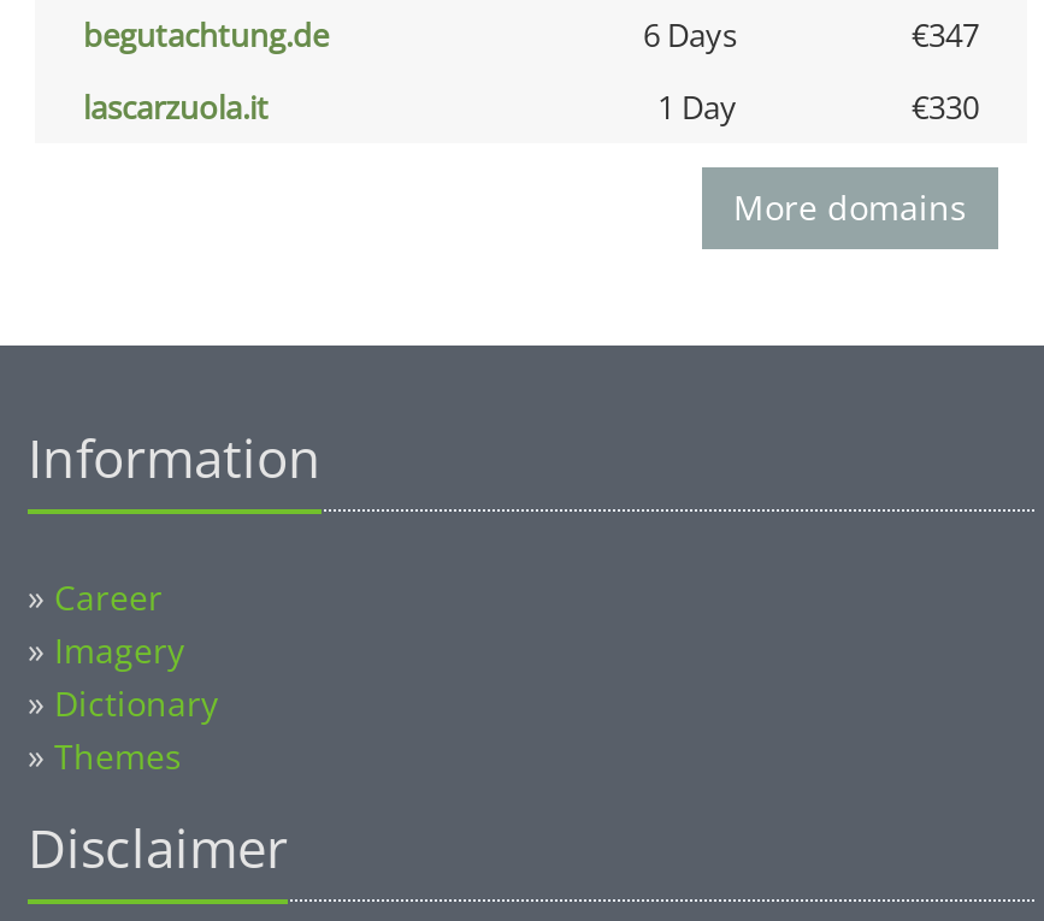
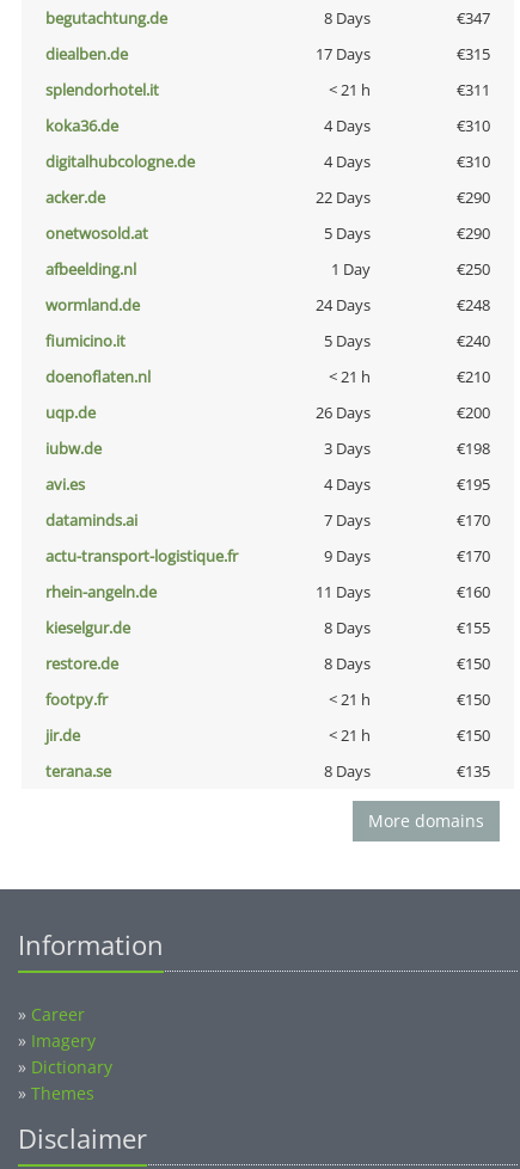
- 6 Days
+ 8 Days

- lascarzuola.it
+ diealben.de
+ 17 Days
+ €315
+ splendorhotel.it
+ < 21 h
+ €311
+ koka36.de
+ 4 Days
+ €310
+ digitalhubcologne.de
+ 4 Days
+ €310
+ acker.de
+ 22 Days
+ €290
+ onetwosold.at
+ 5 Days
+ €290
+ afbeelding.nl

- €330
+ €250
+ wormland.de
+ 24 Days
+ €248
+ fiumicino.it
+ 5 Days
+ €240
+ doenoflaten.nl
+ < 21 h
+ €210
+ uqp.de
+ 26 Days
+ €200
+ iubw.de
+ 3 Days
+ €198
+ avi.es
+ 4 Days
+ €195
+ dataminds.ai
+ 7 Days
+ €170
+ actu-transport-logistique.fr
+ 9 Days
+ €170
+ rhein-angeln.de
+ 11 Days
+ €160
+ kieselgur.de
+ 8 Days
+ €155
+ restore.de
+ 8 Days
+ €150
+ footpy.fr
+ < 21 h
+ €150
+ jir.de
+ < 21 h
+ €150
+ terana.se
+ 8 Days
+ €135
